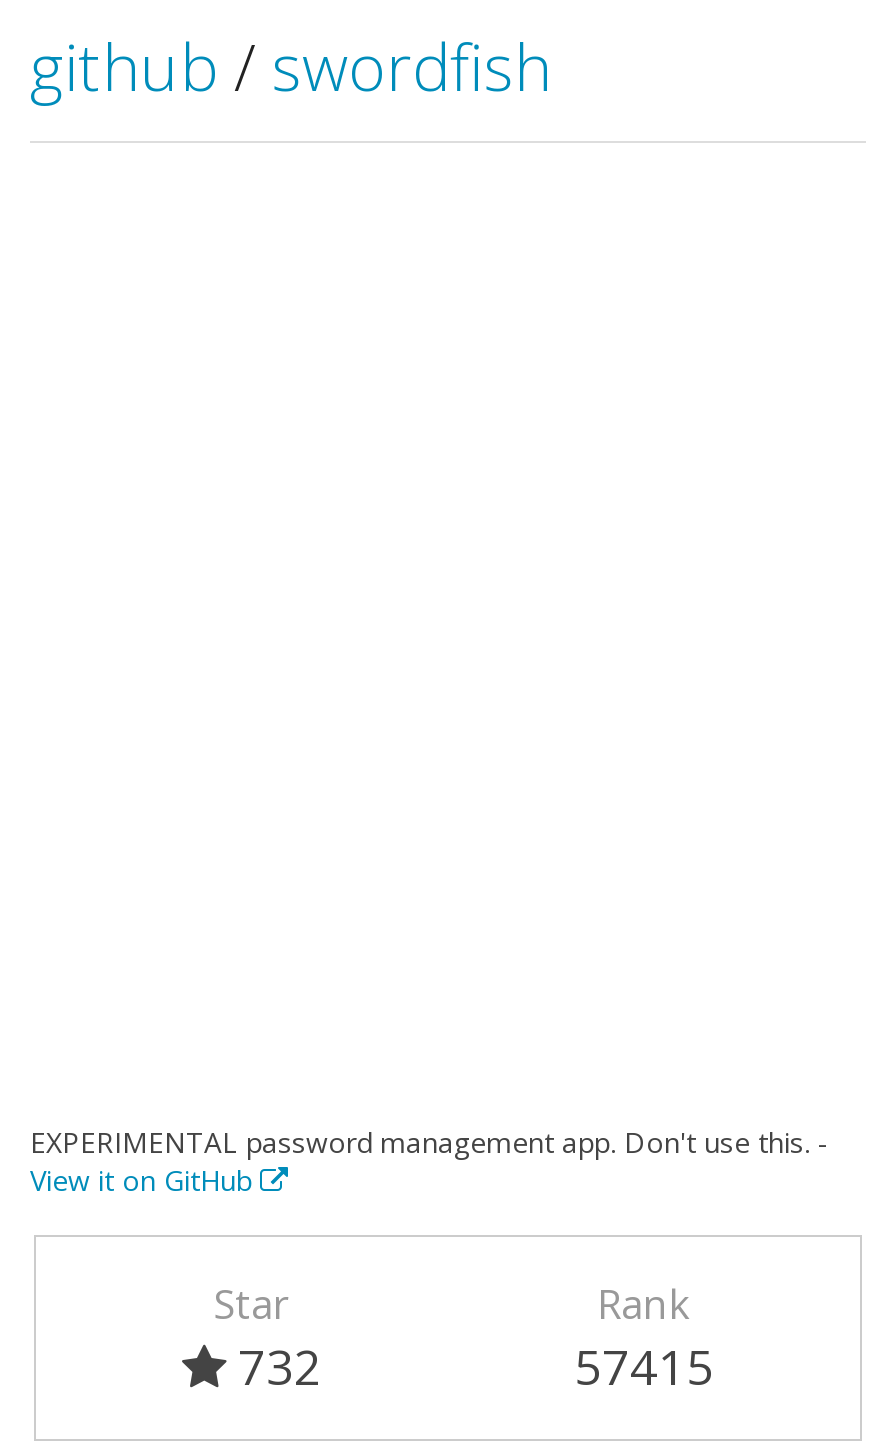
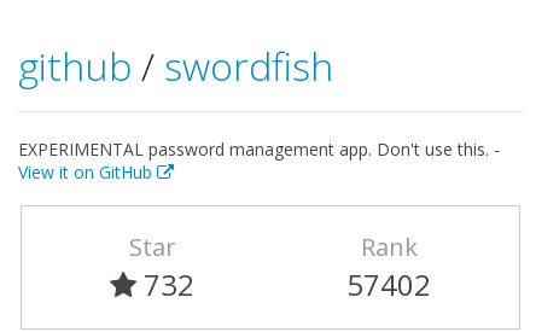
- 57415
+ 57402
